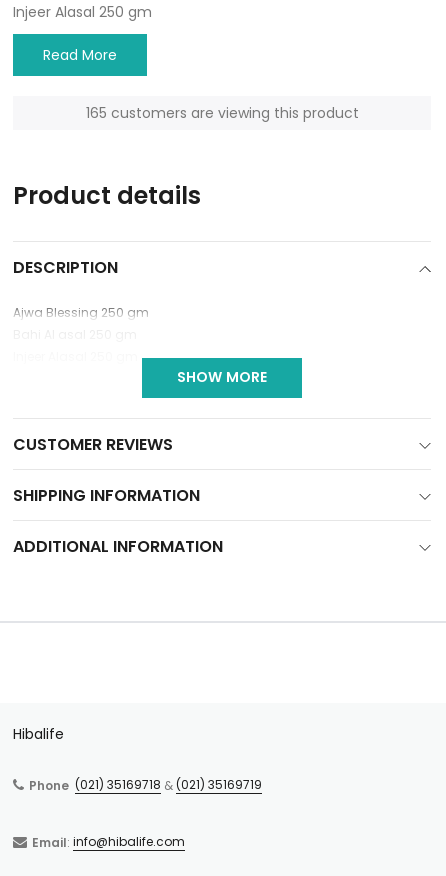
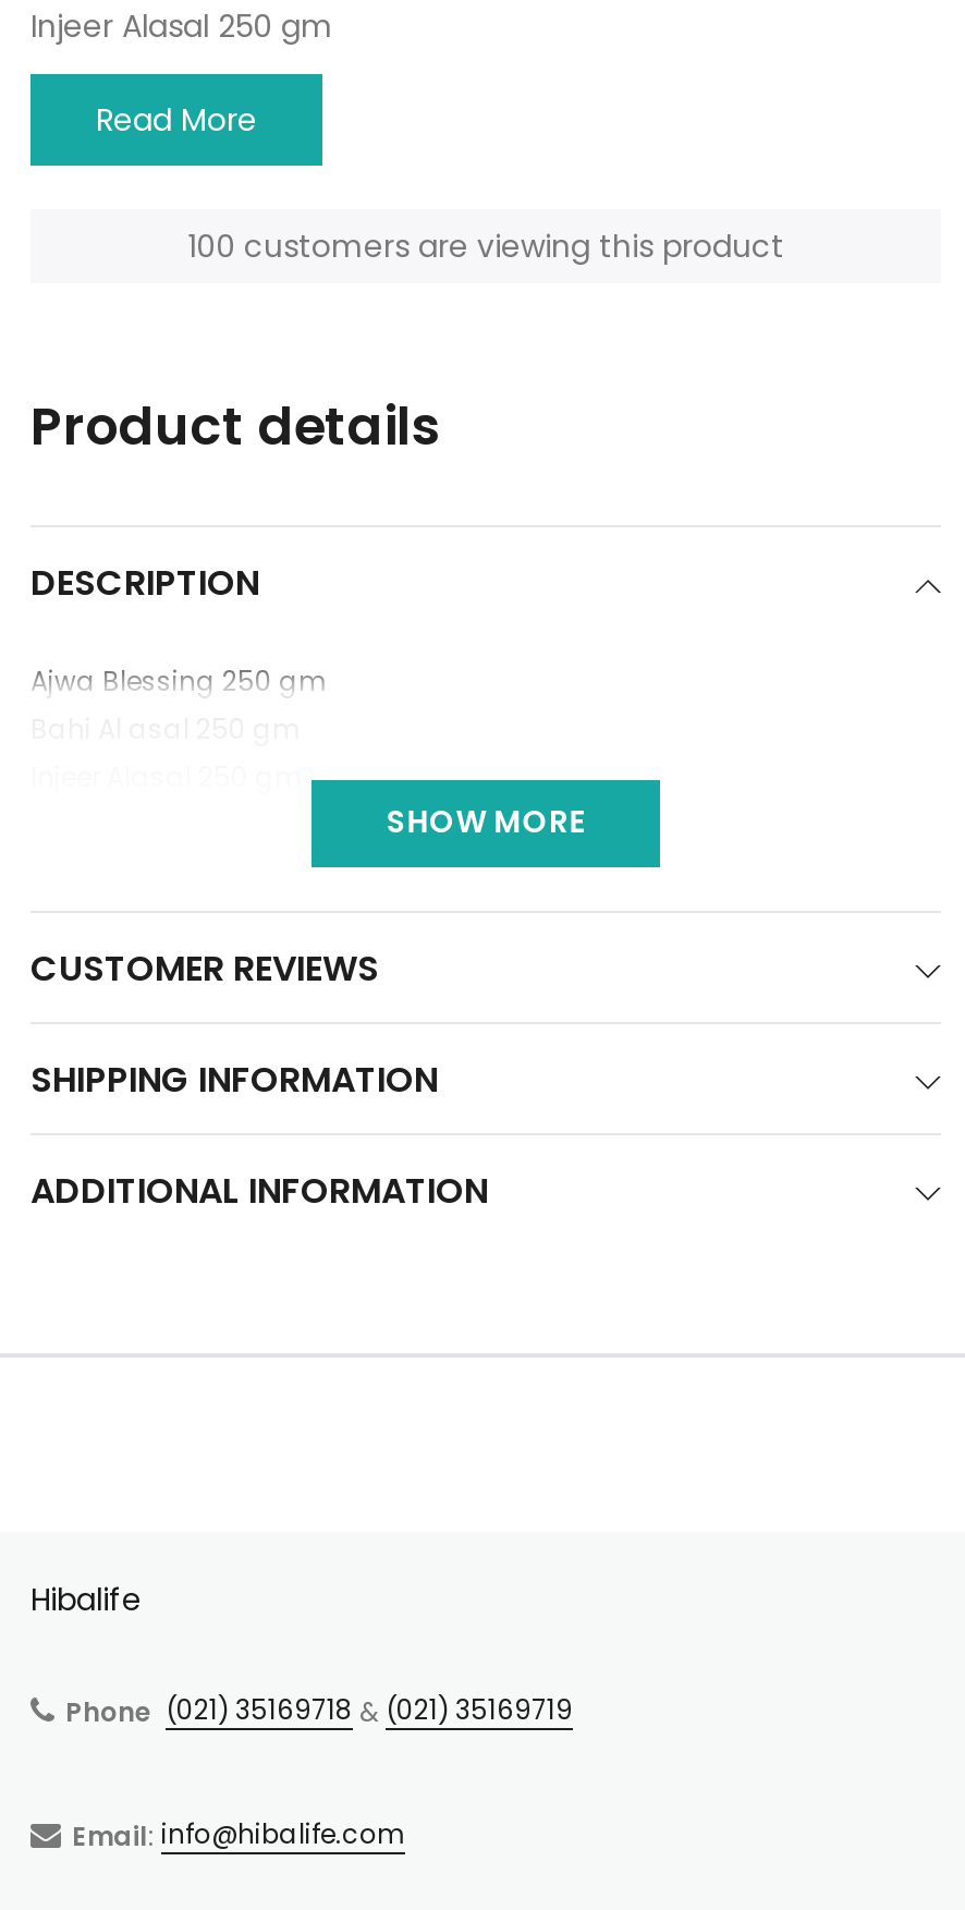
- 165 customers are viewing this product
+ 100 customers are viewing this product
